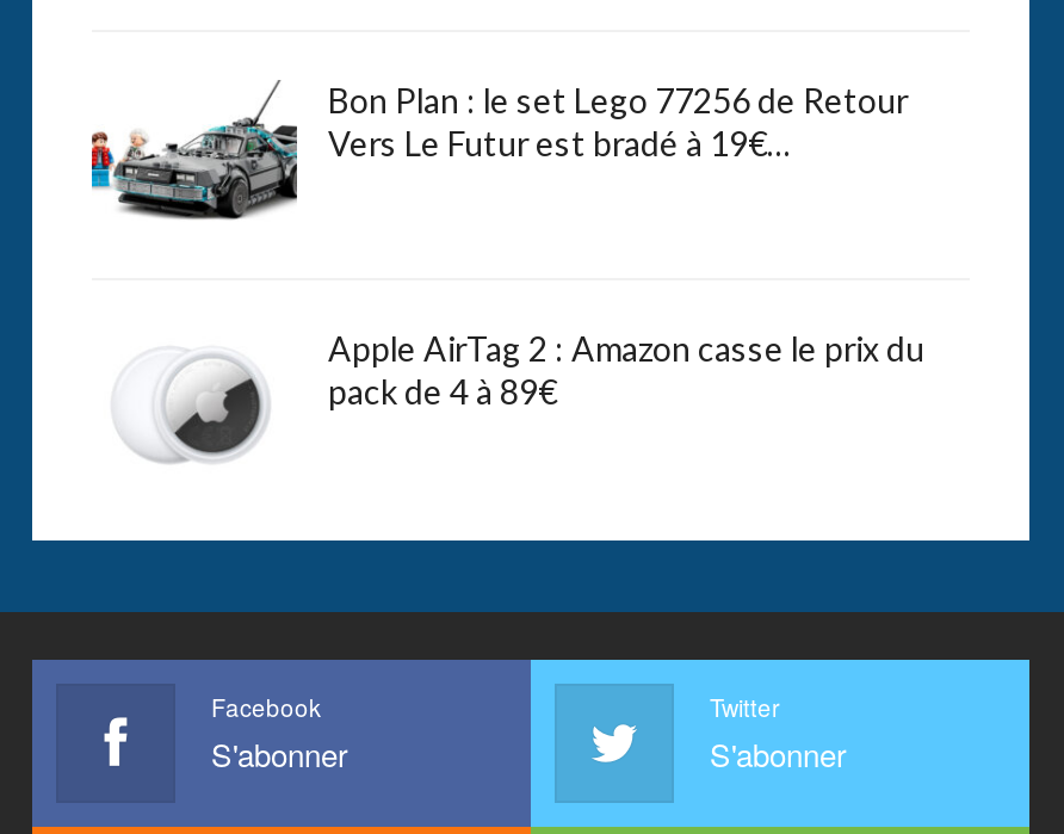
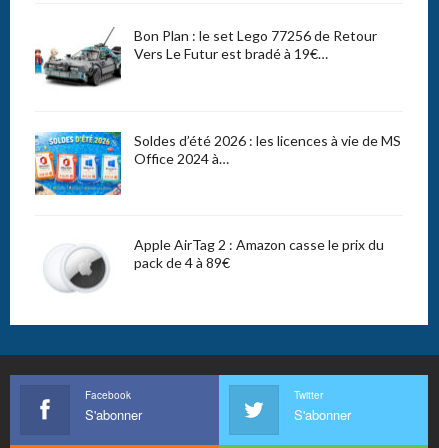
+ [image]
+ Soldes d’été 2026 : les licences à vie de MS
+ Office 2024 à…
